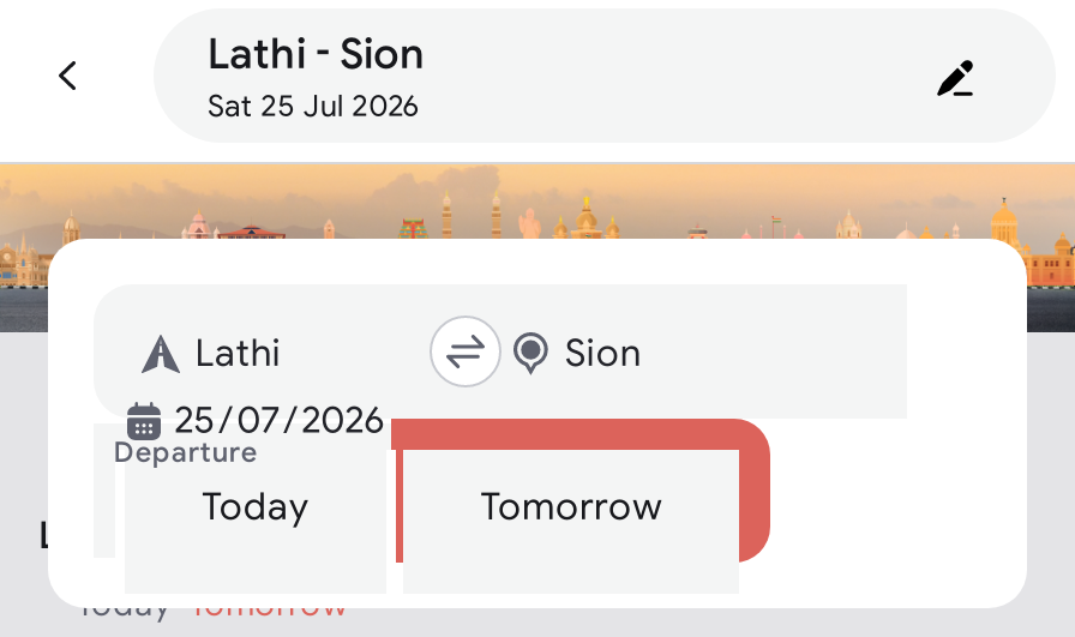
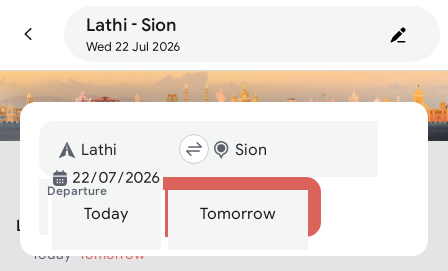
- Sat 25 Jul 2026
+ Wed 22 Jul 2026
